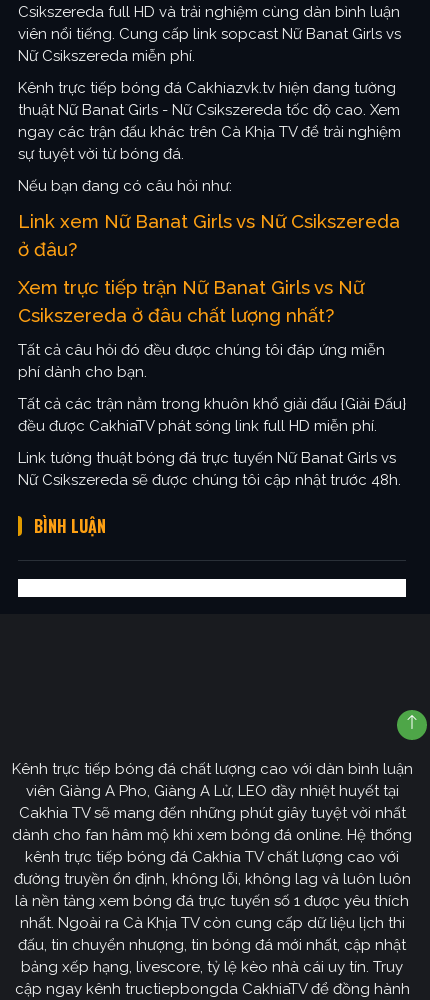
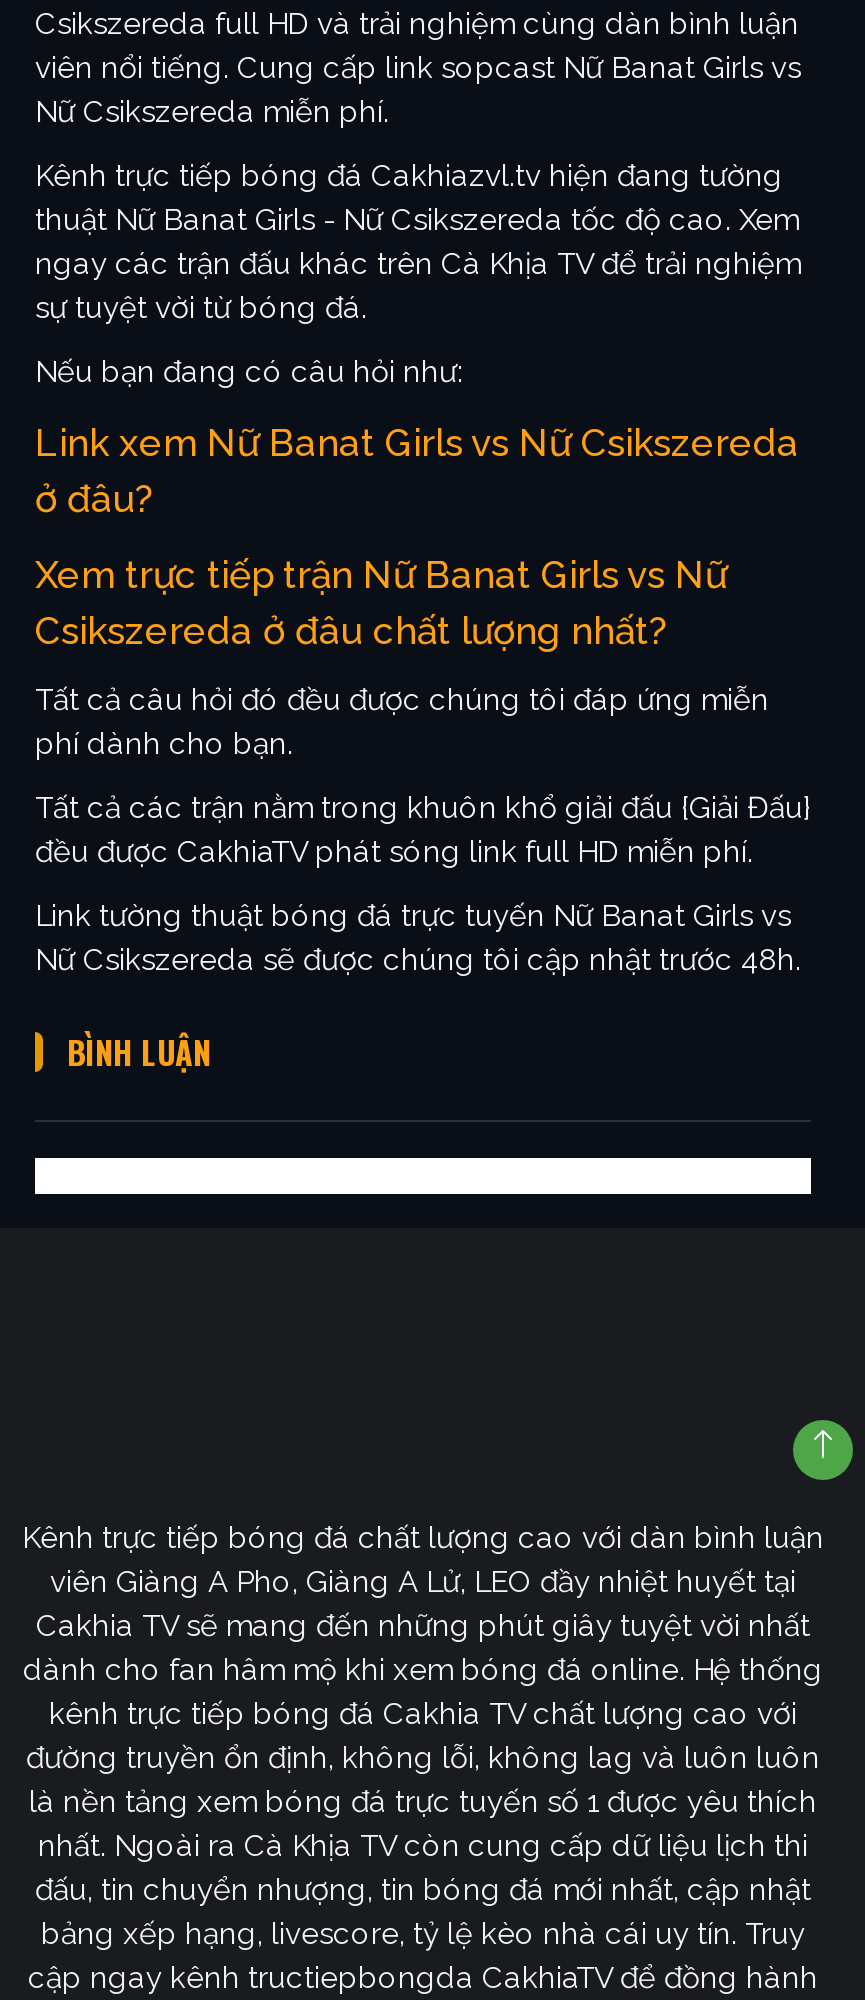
- Kênh trực tiếp bóng đá Cakhiazvk.tv hiện đang tường
+ Kênh trực tiếp bóng đá Cakhiazvl.tv hiện đang tường
